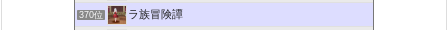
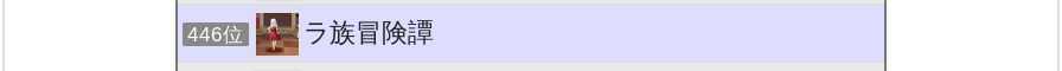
- 370位
+ 446位
